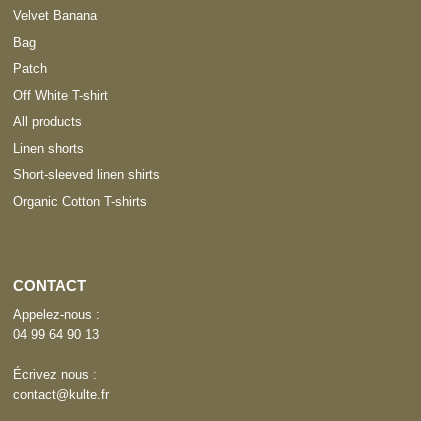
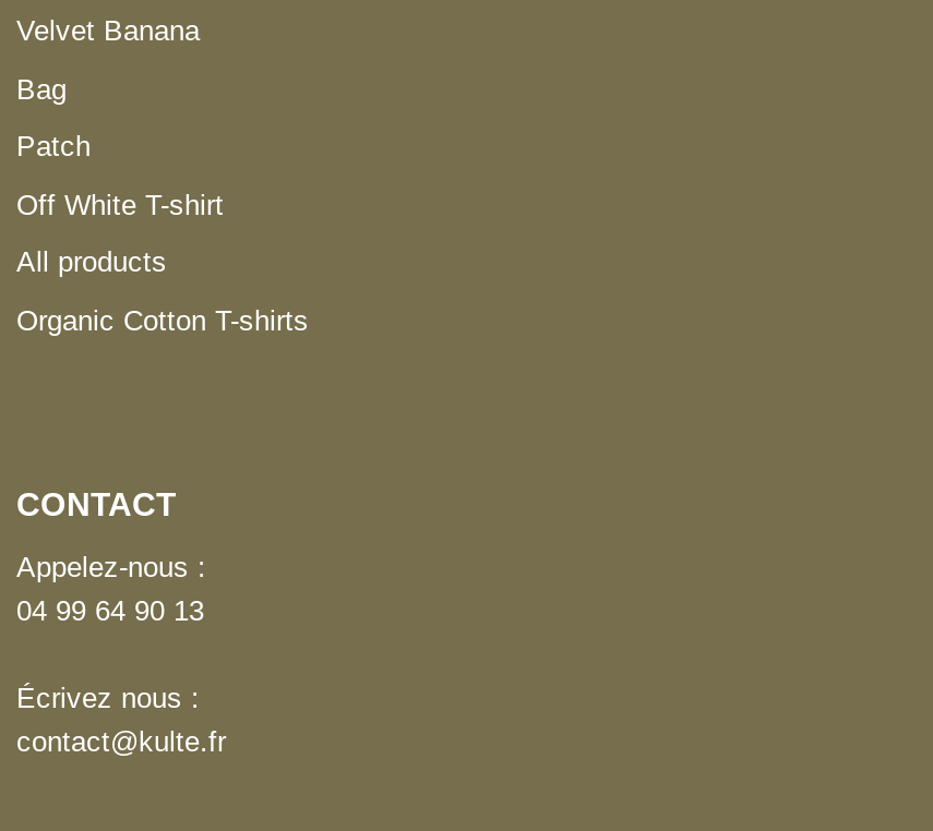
- Linen shorts
- Short-sleeved linen shirts
